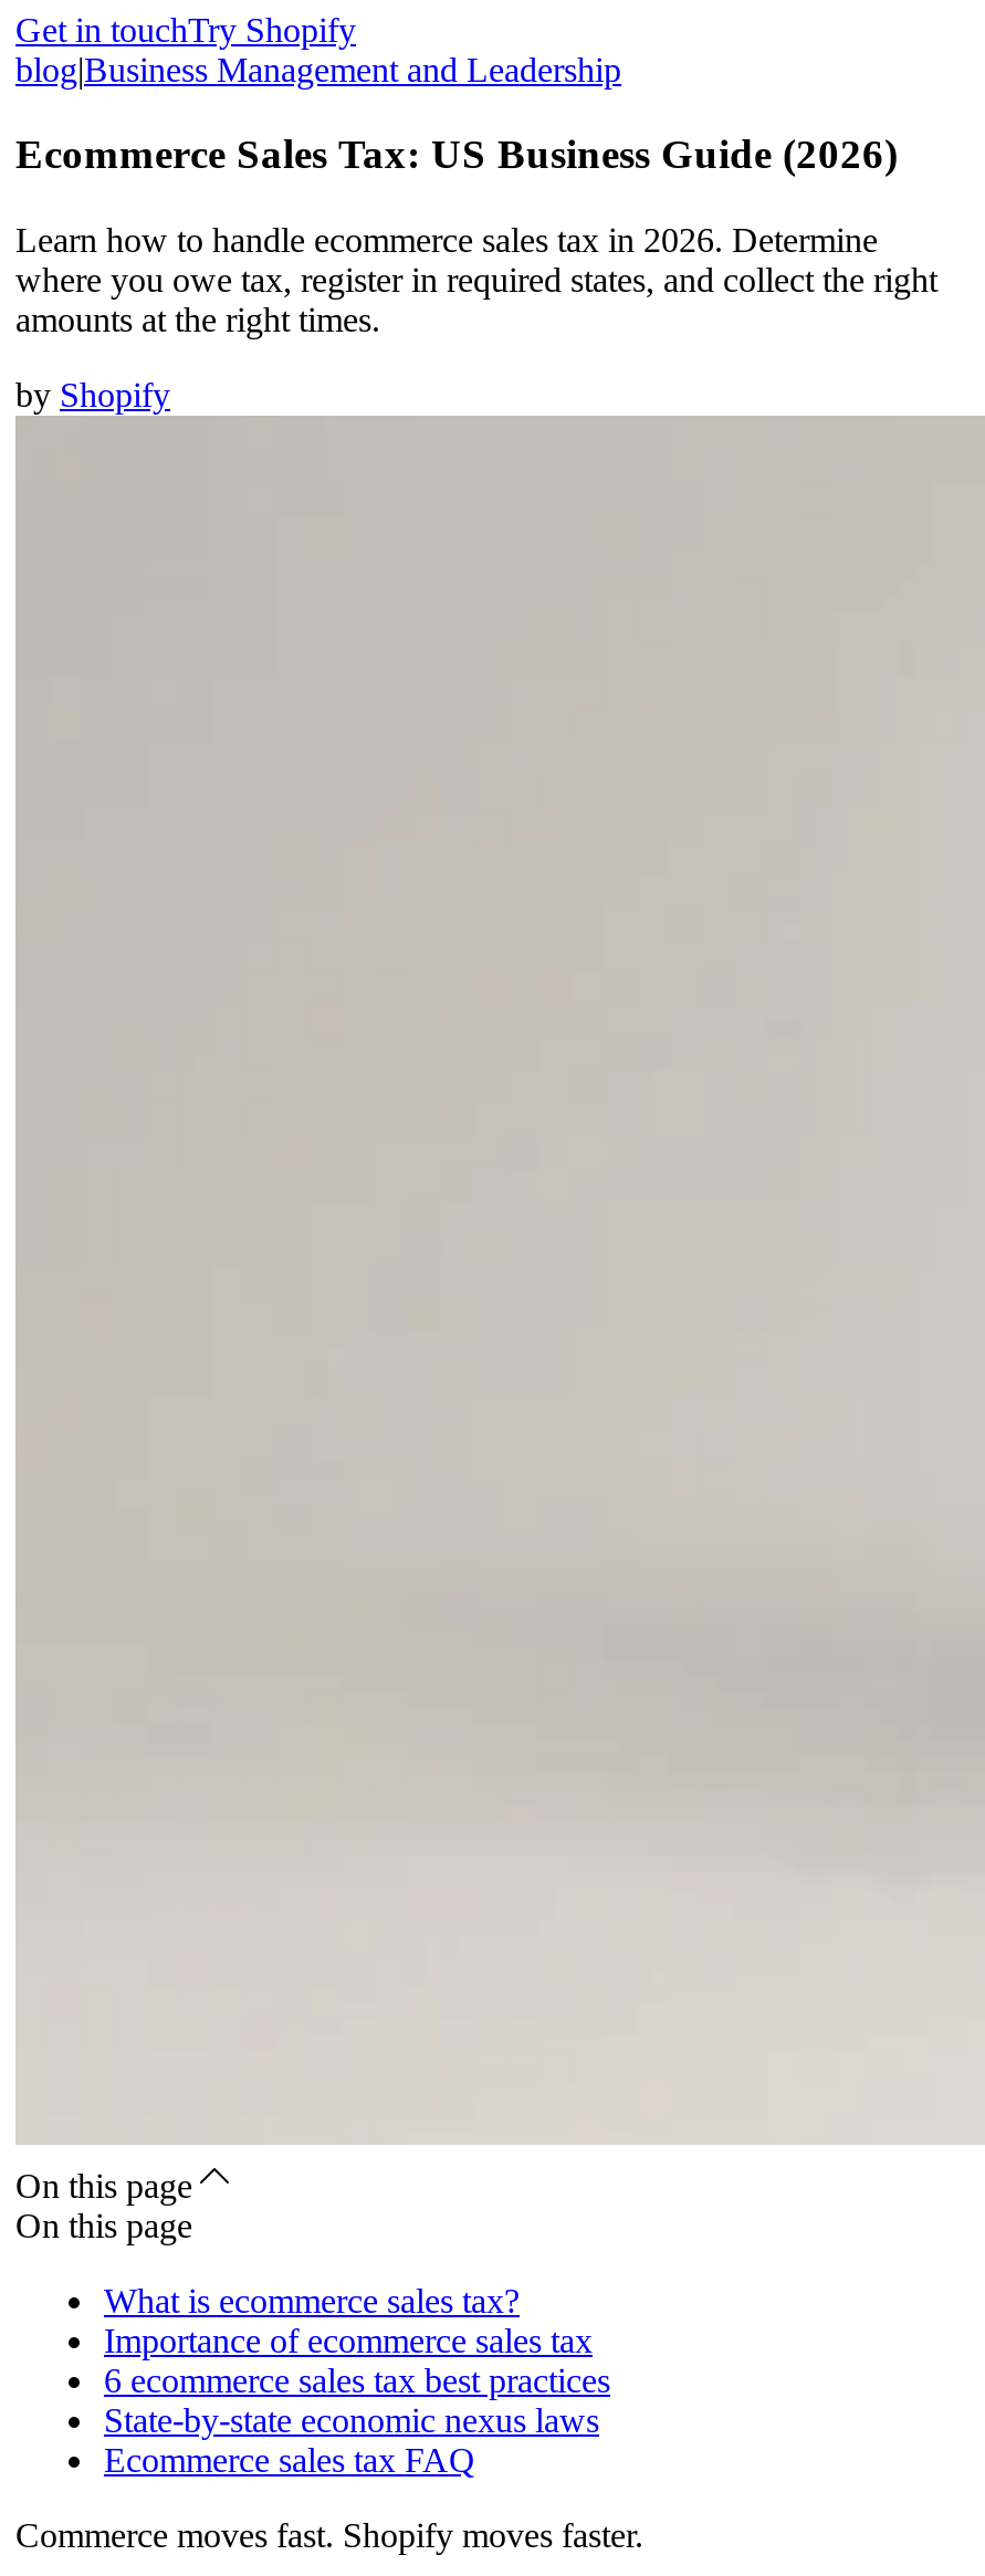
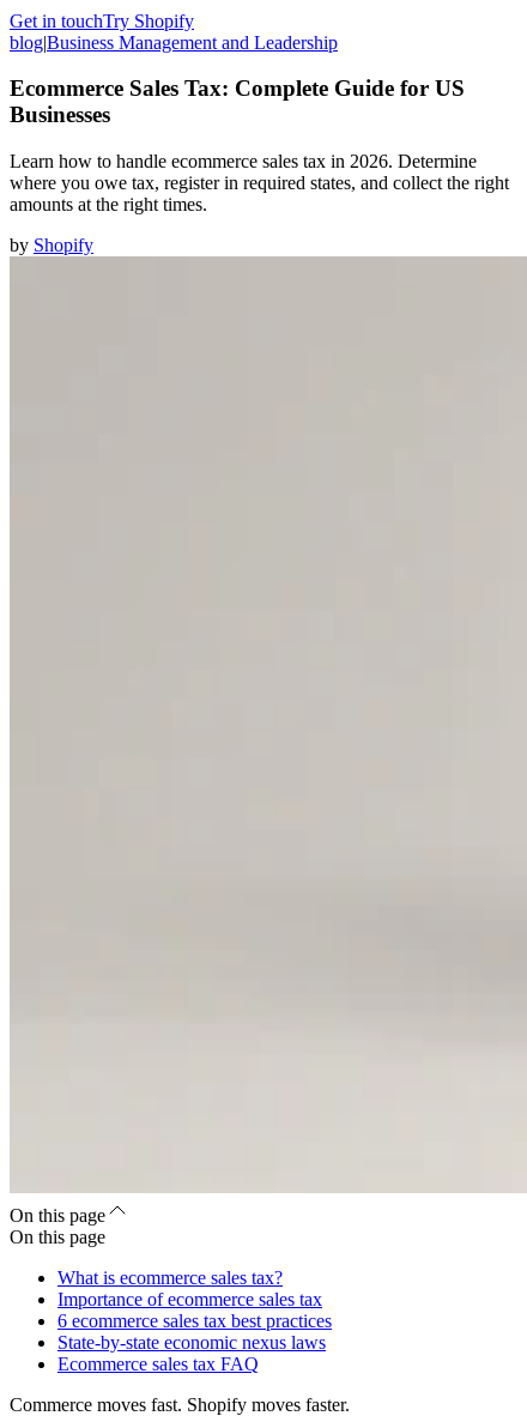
- Ecommerce Sales Tax: US Business Guide (2026)
+ Ecommerce Sales Tax: Complete Guide for US
+ Businesses
